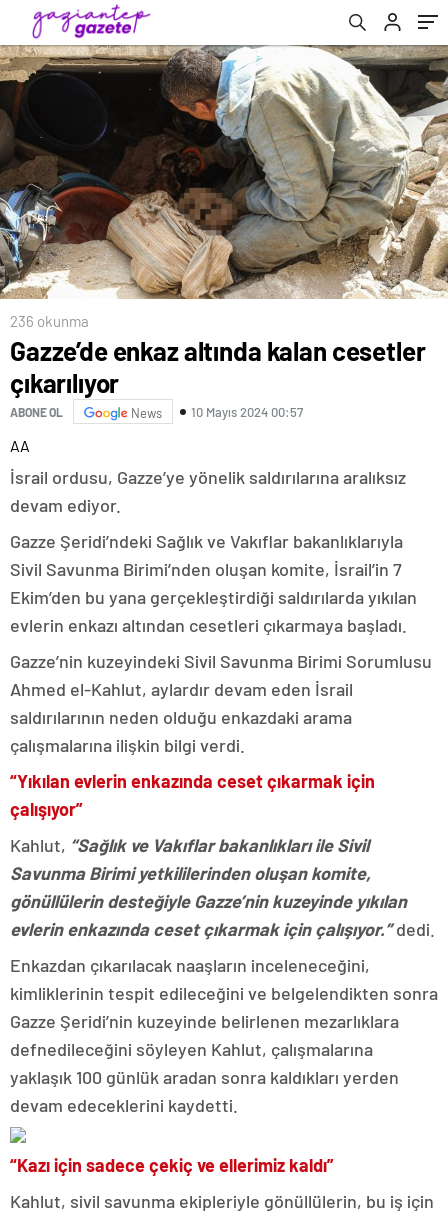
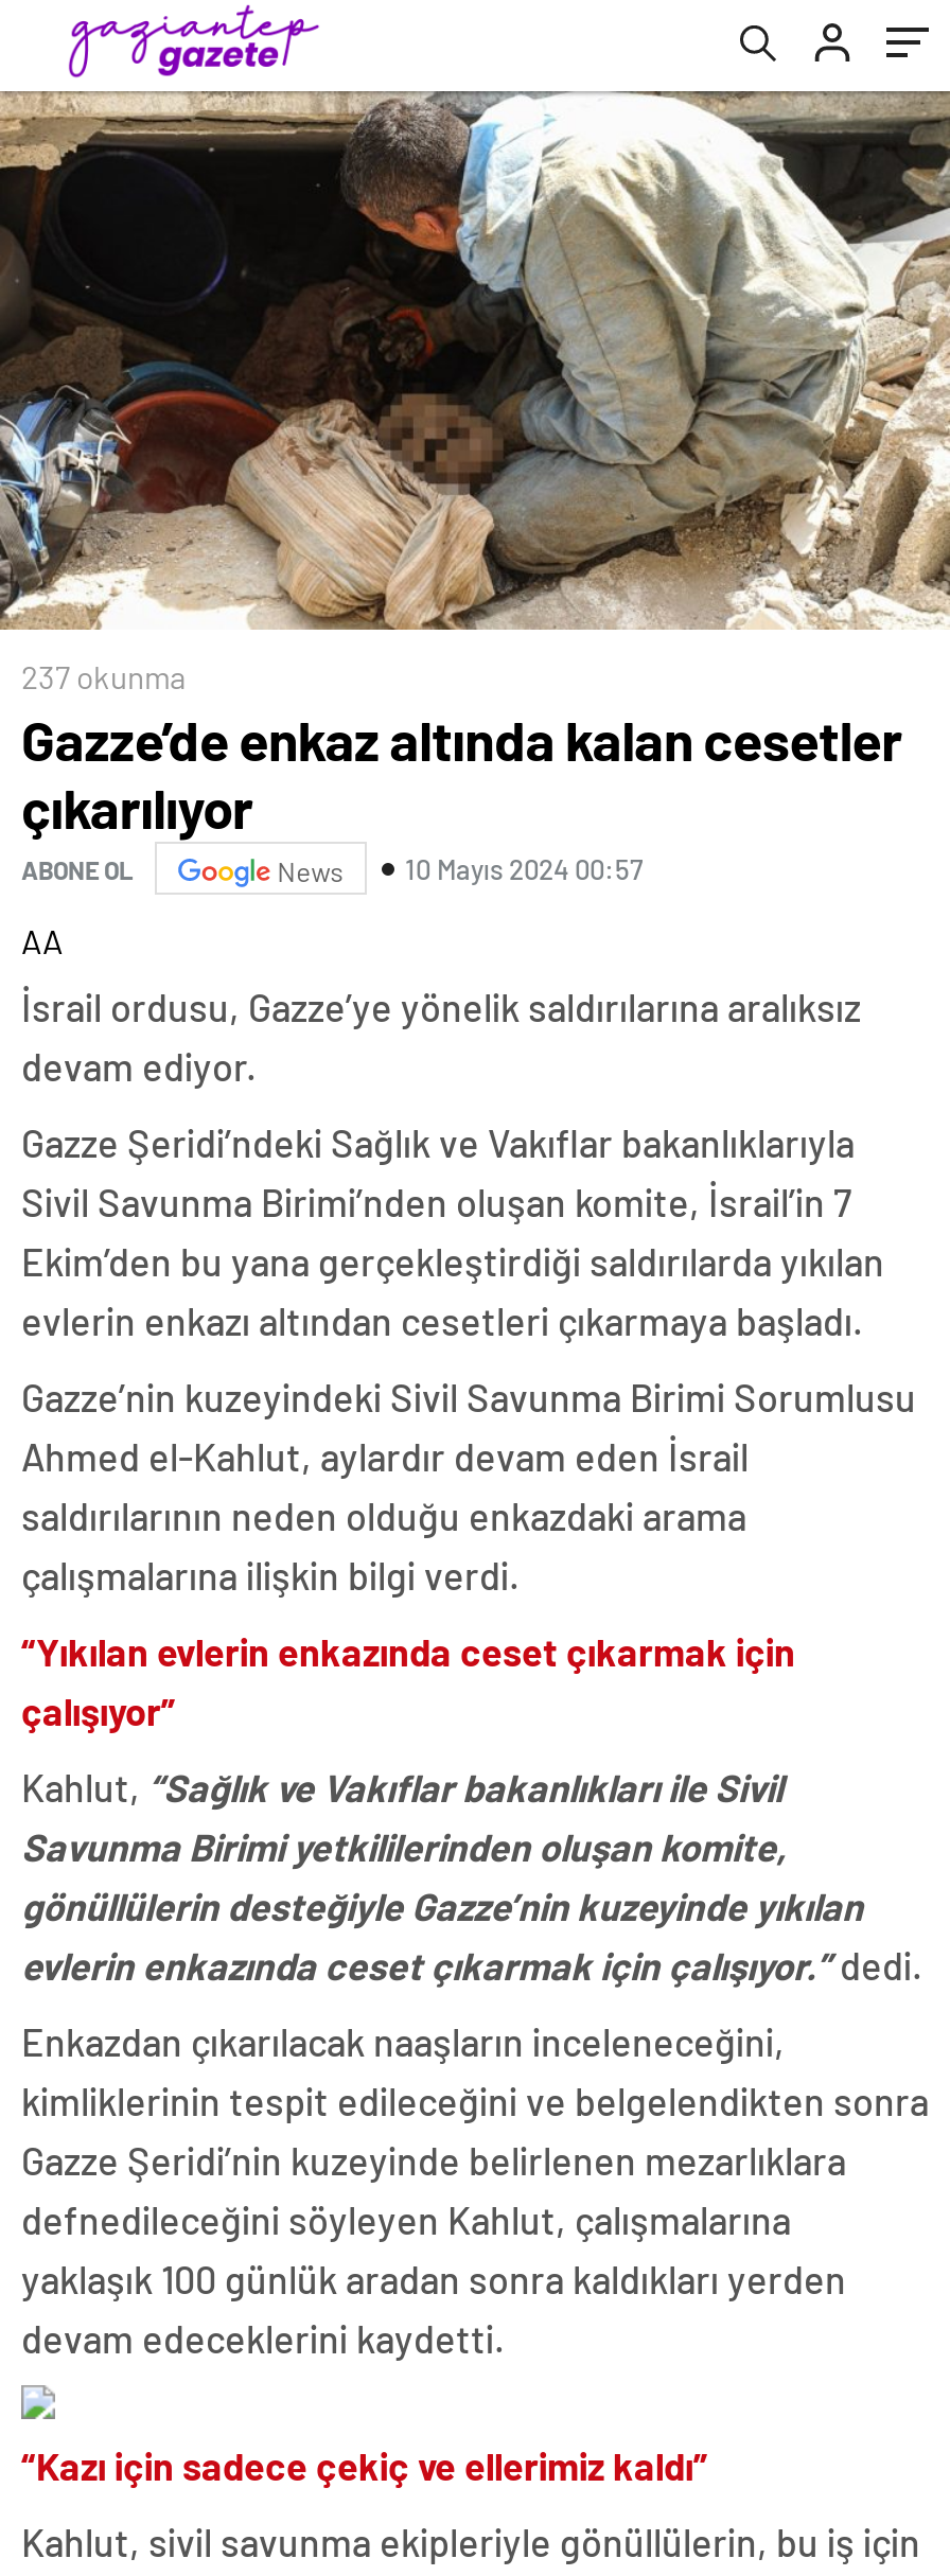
- 236 okunma
+ 237 okunma
